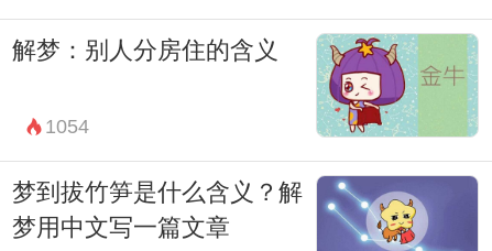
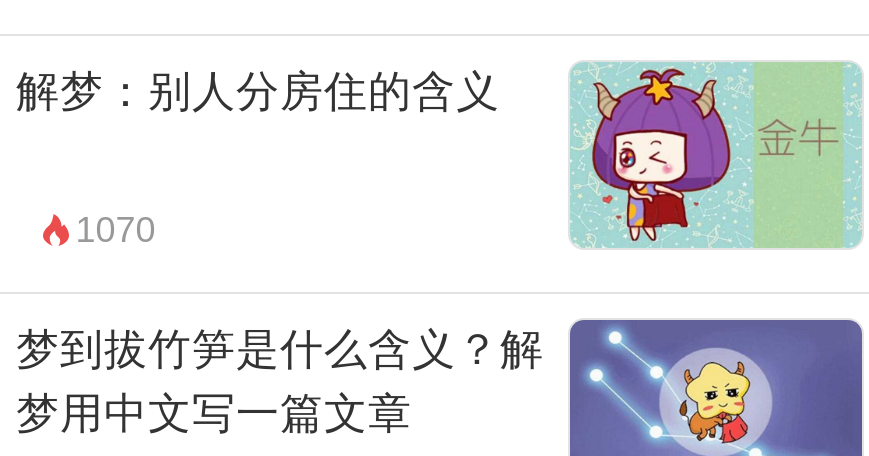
- 1054
+ 1070
